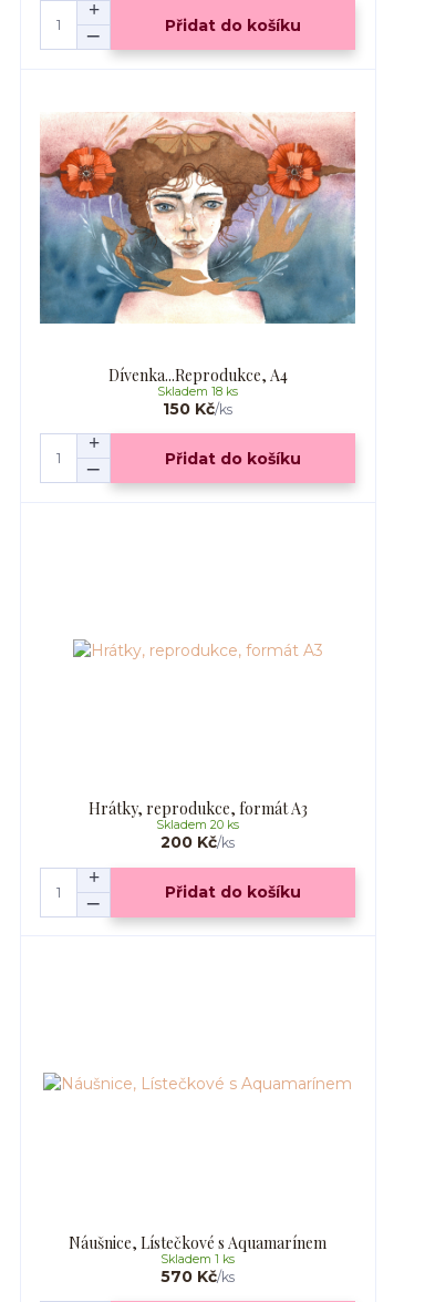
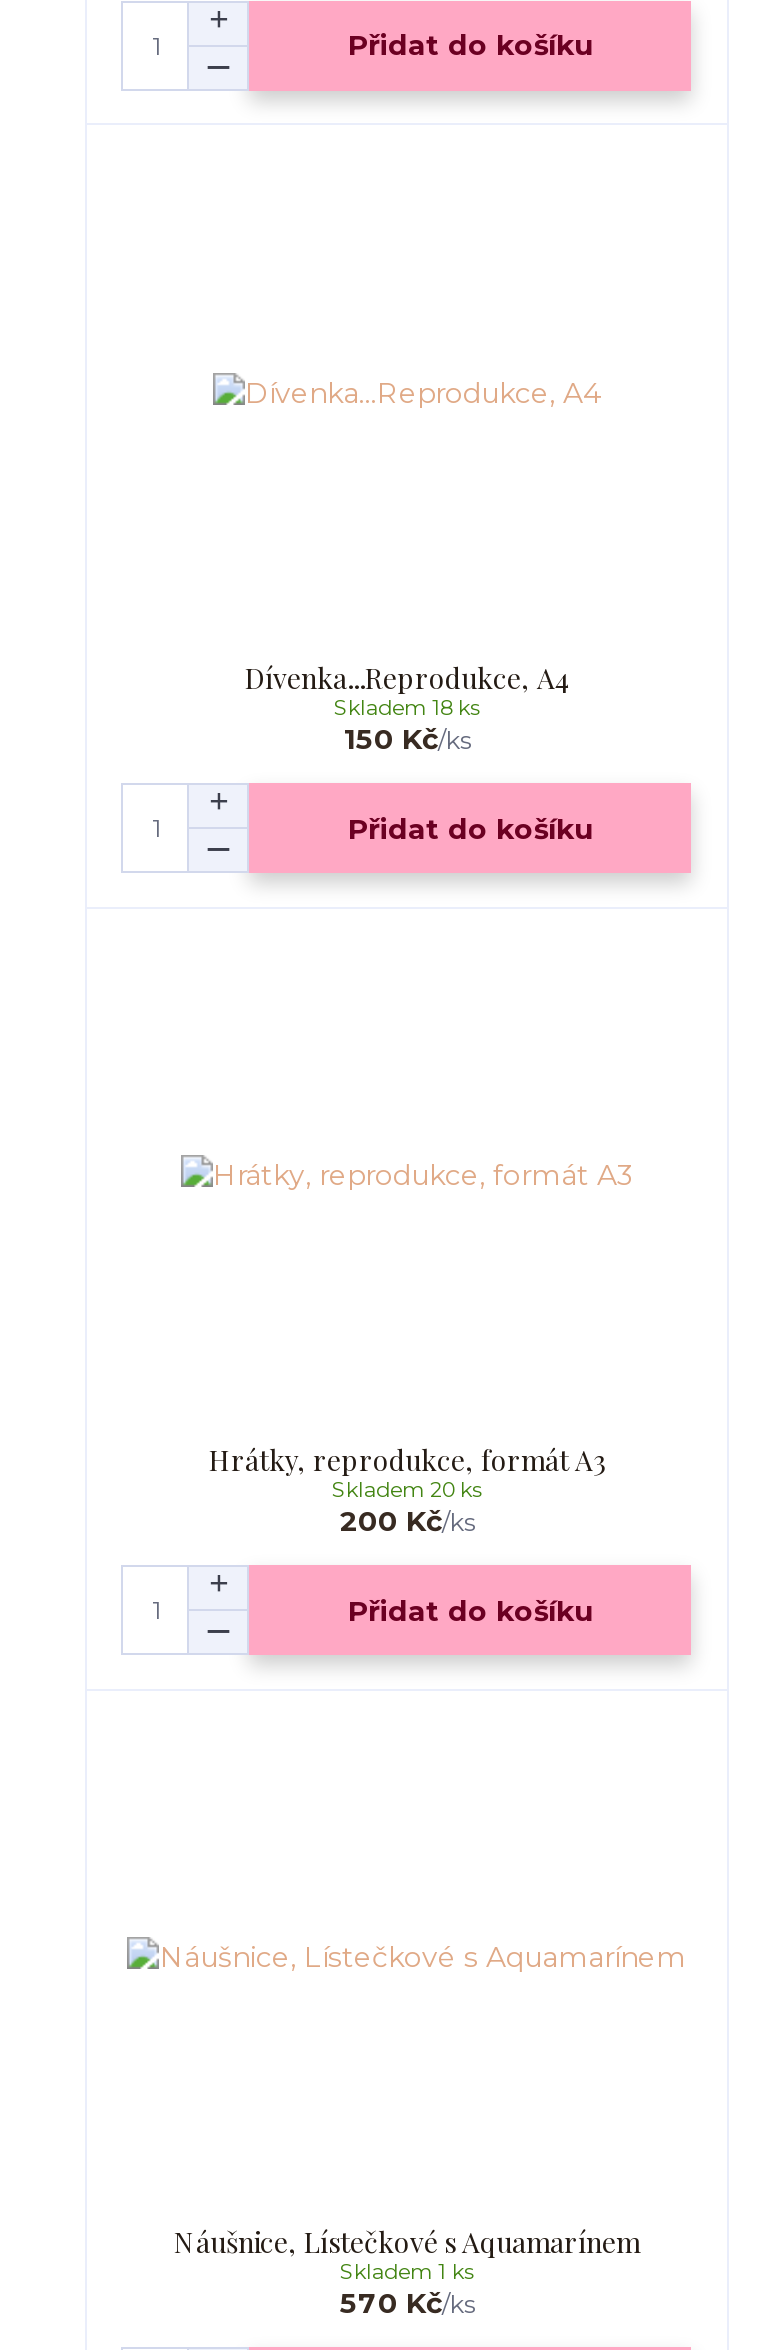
- [image]
